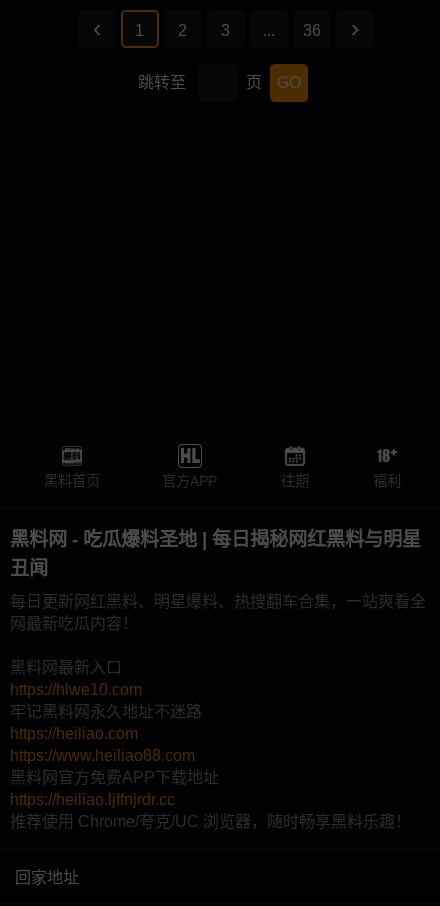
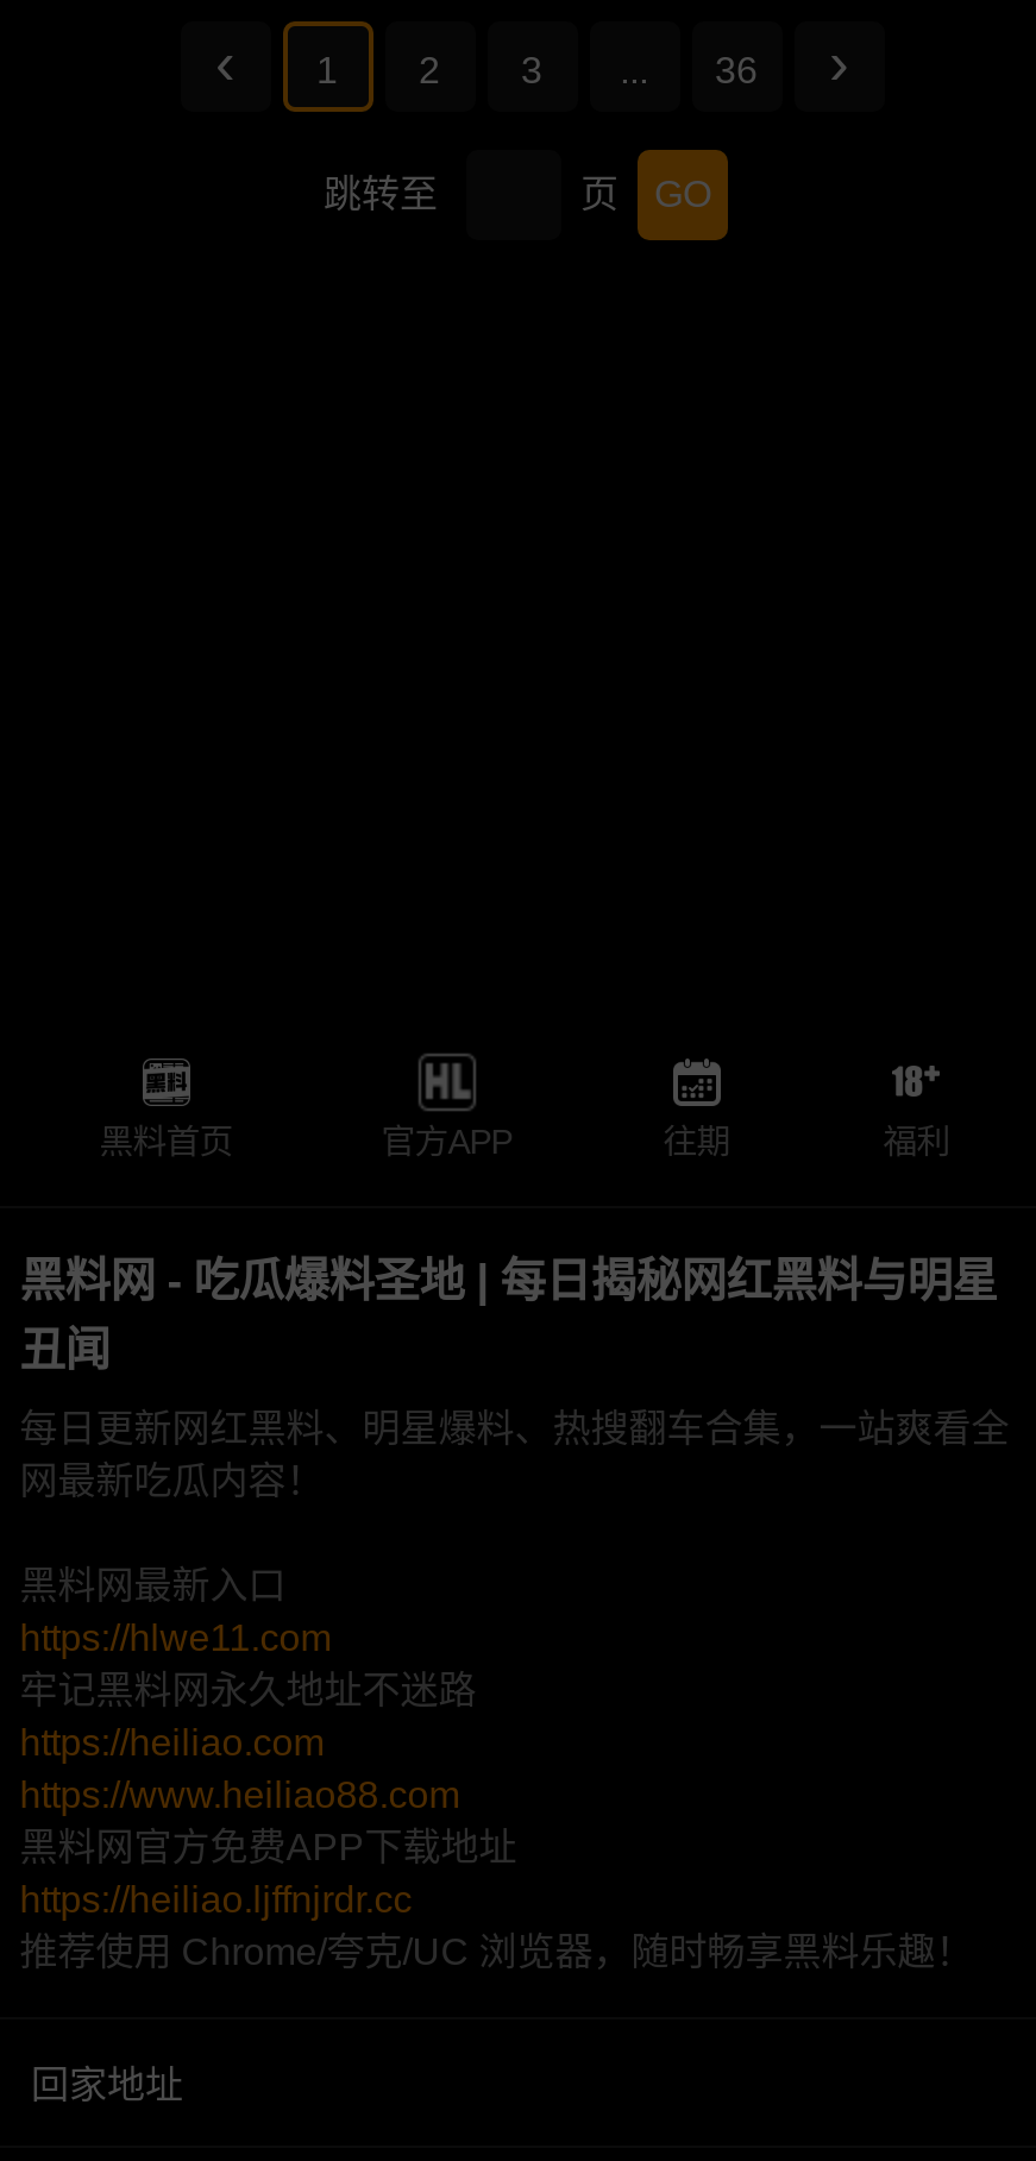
- https://hlwe10.com
+ https://hlwe11.com
